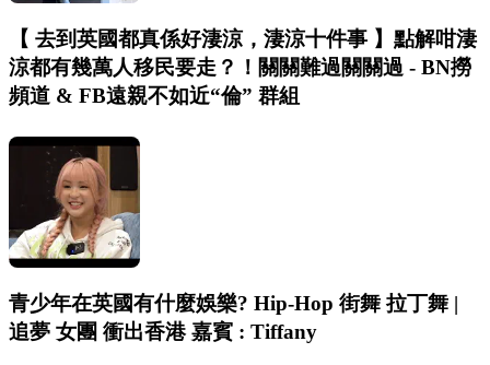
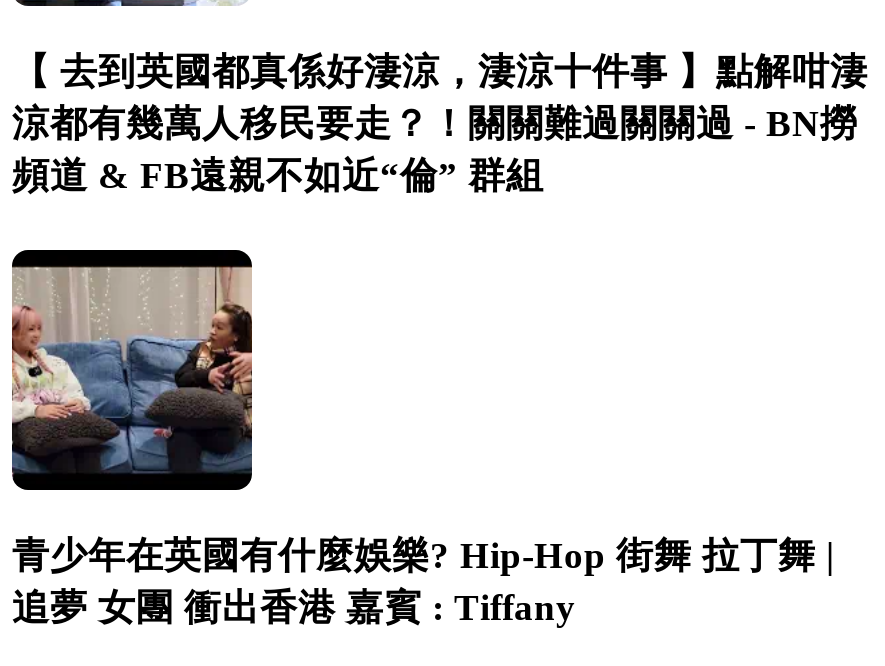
- [image]
+ [image]
